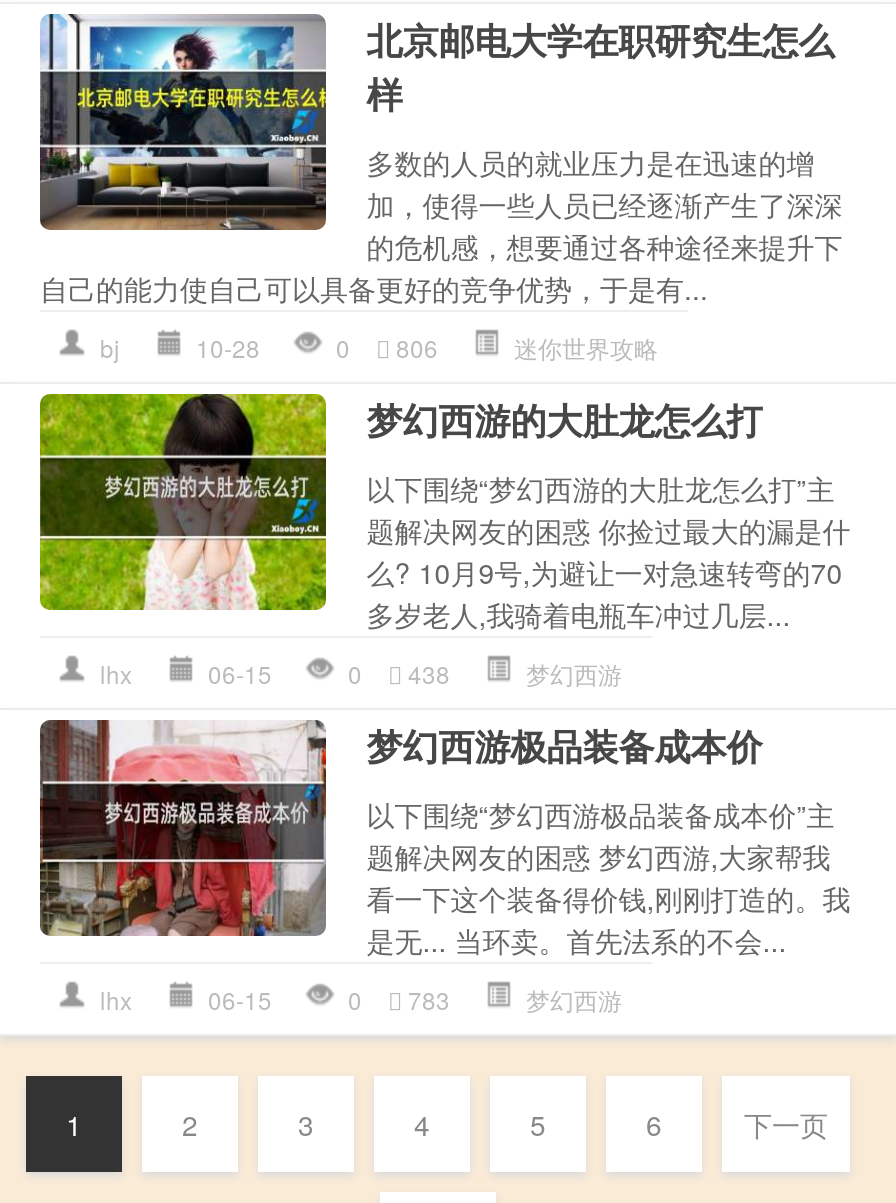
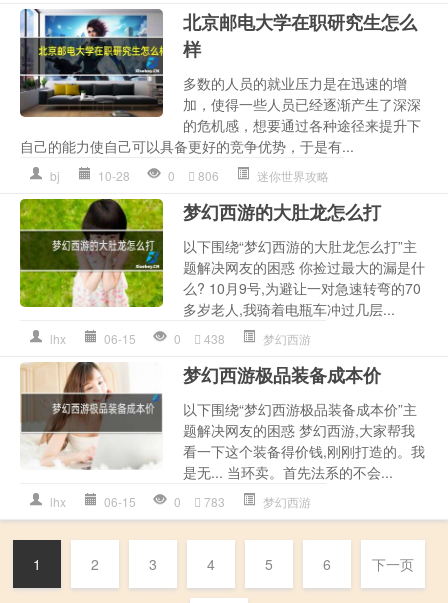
- [image]
+ [image]
